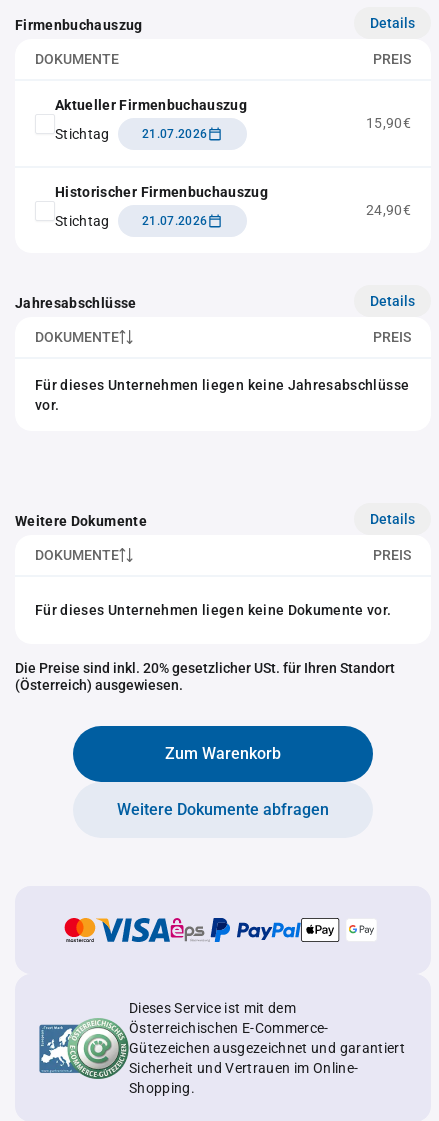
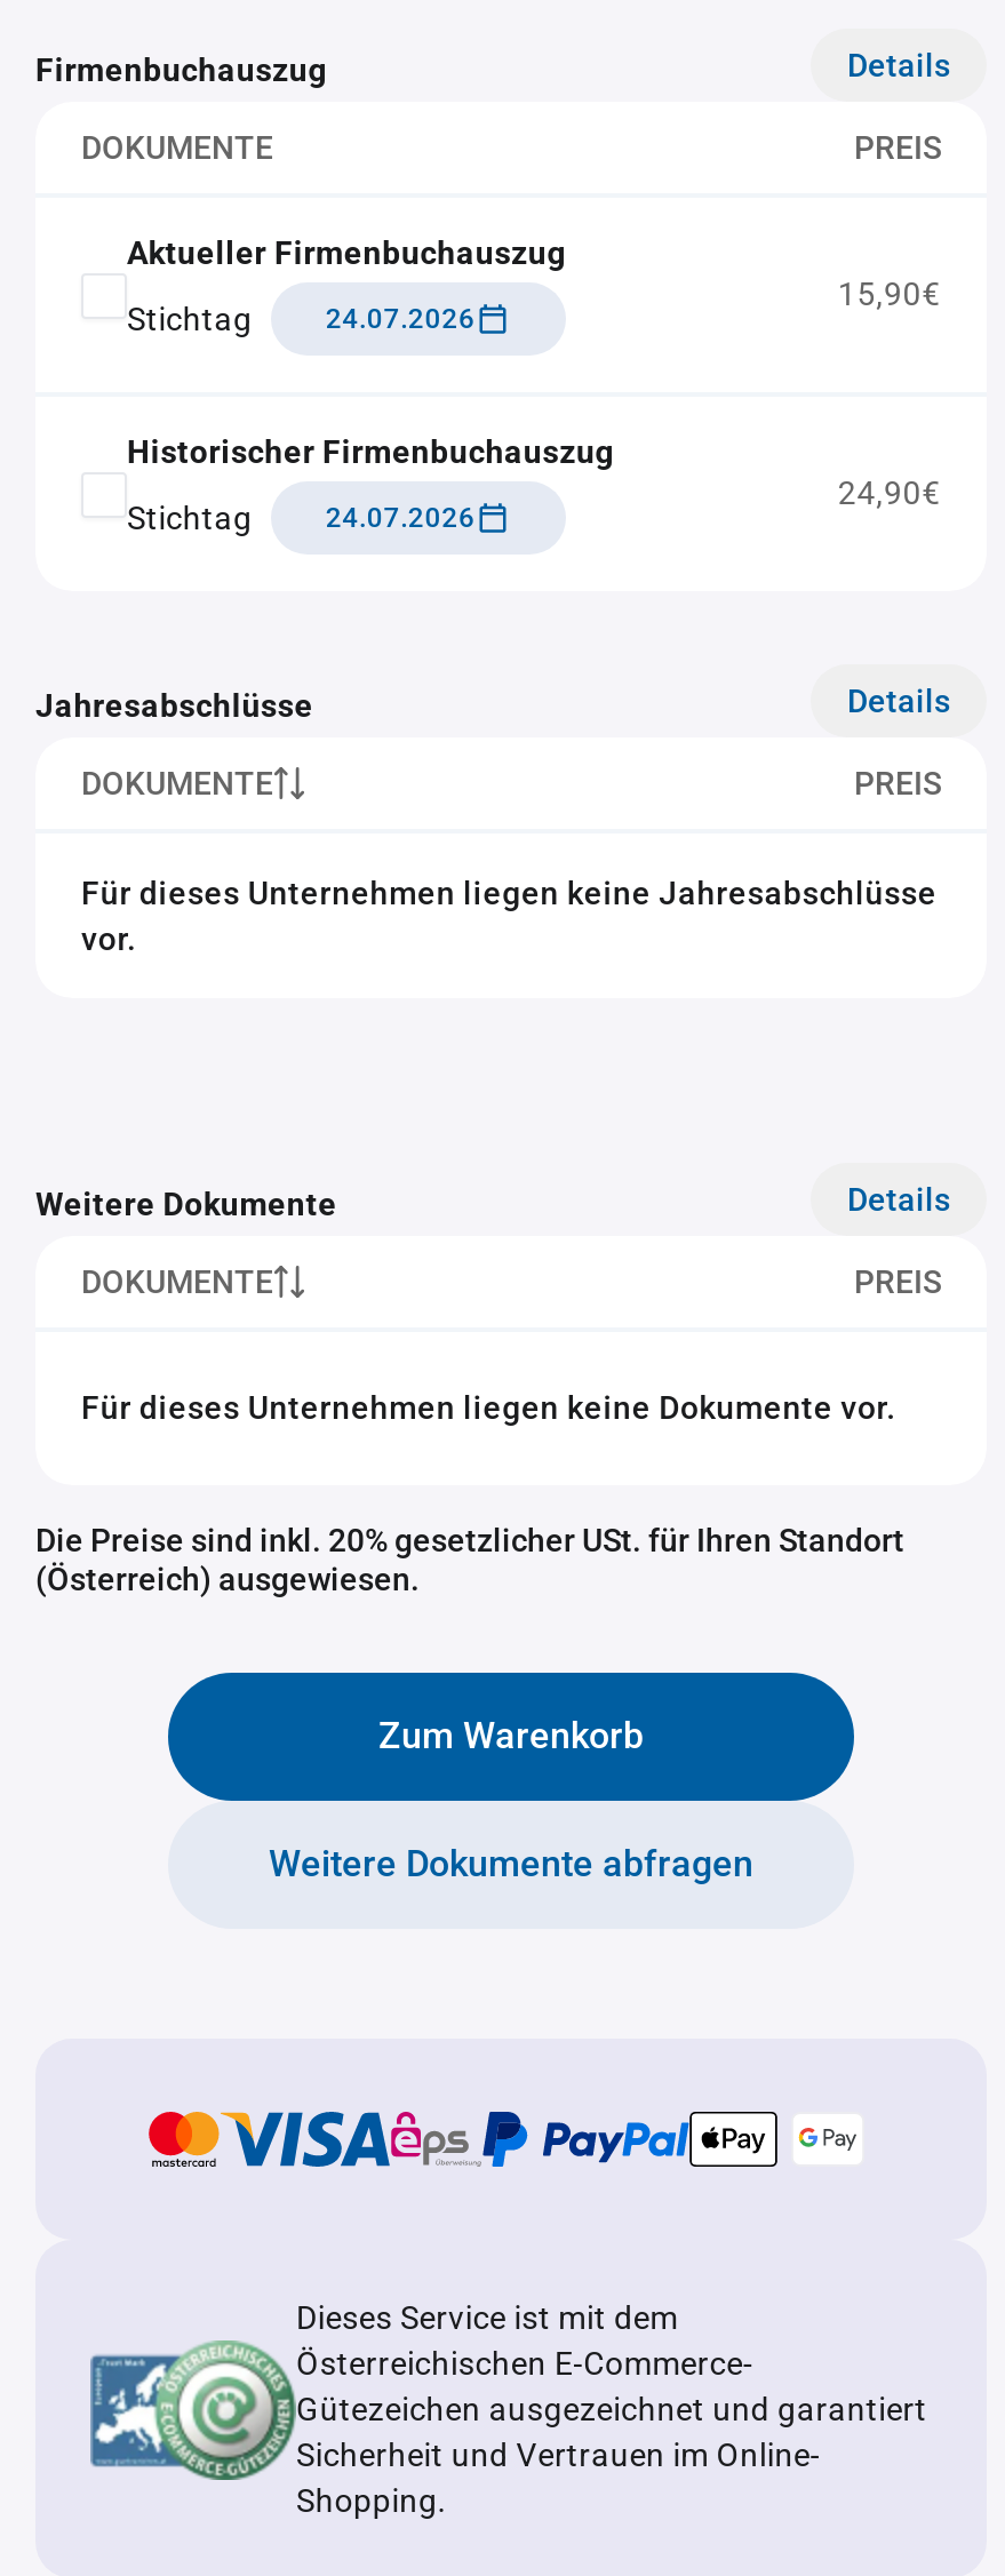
- 21.07.2026
+ 24.07.2026

- 21.07.2026
+ 24.07.2026
